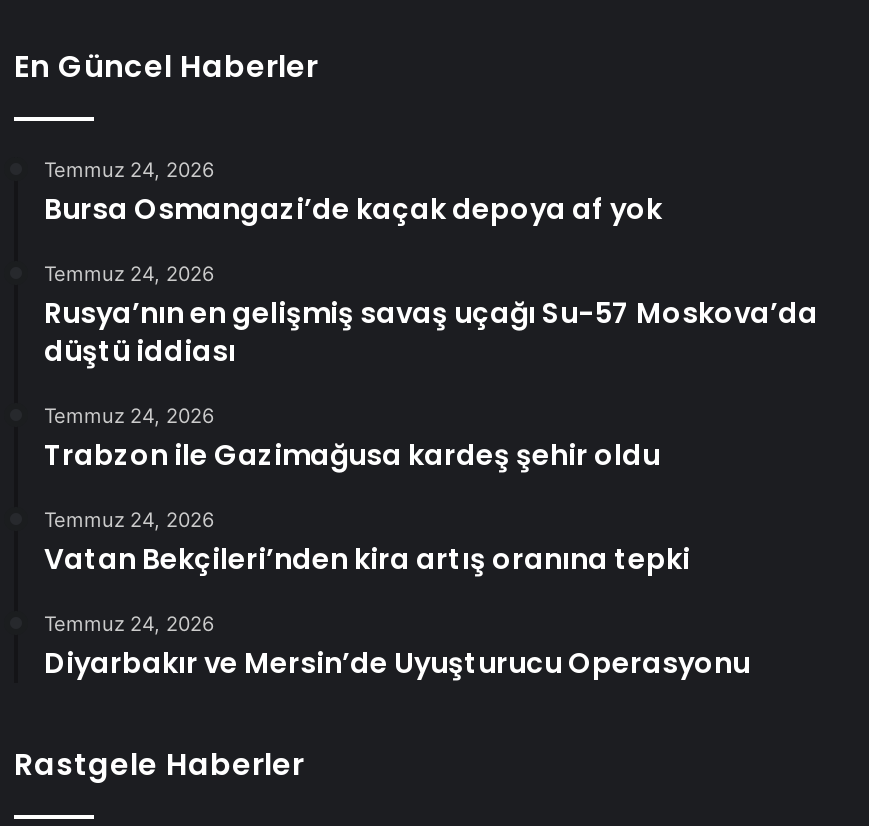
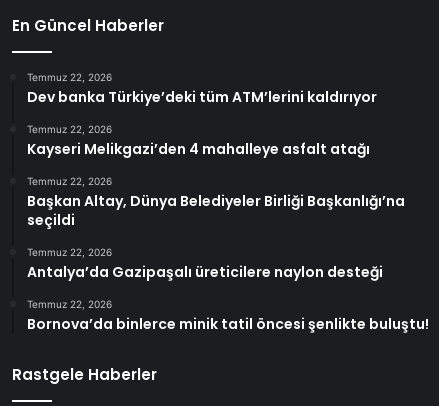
- Temmuz 24, 2026
- Bursa Osmangazi’de kaçak depoya af yok
+ Temmuz 22, 2026
+ Dev banka Türkiye’deki tüm ATM’lerini kaldırıyor

- Temmuz 24, 2026
- Rusya’nın en gelişmiş savaş uçağı Su-57 Moskova’da
- düştü iddiası
+ Temmuz 22, 2026
+ Kayseri Melikgazi’den 4 mahalleye asfalt atağı

- Temmuz 24, 2026
- Trabzon ile Gazimağusa kardeş şehir oldu
+ Temmuz 22, 2026
+ Başkan Altay, Dünya Belediyeler Birliği Başkanlığı’na
+ seçildi

- Temmuz 24, 2026
- Vatan Bekçileri’nden kira artış oranına tepki
+ Temmuz 22, 2026
+ Antalya’da Gazipaşalı üreticilere naylon desteği

- Temmuz 24, 2026
- Diyarbakır ve Mersin’de Uyuşturucu Operasyonu
+ Temmuz 22, 2026
+ Bornova’da binlerce minik tatil öncesi şenlikte buluştu!
